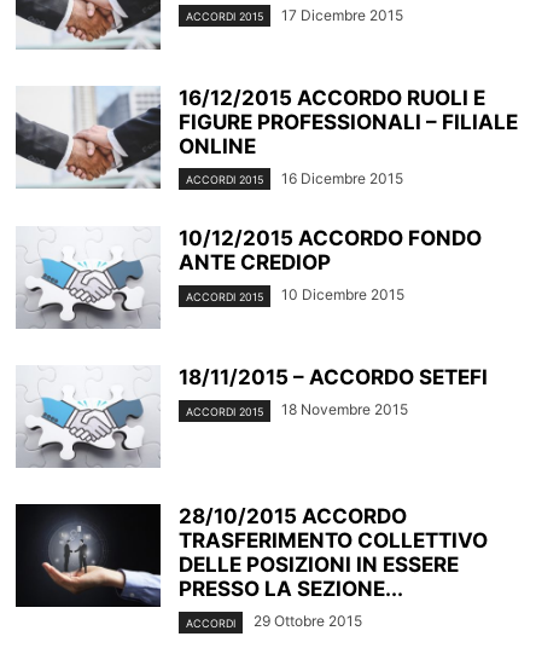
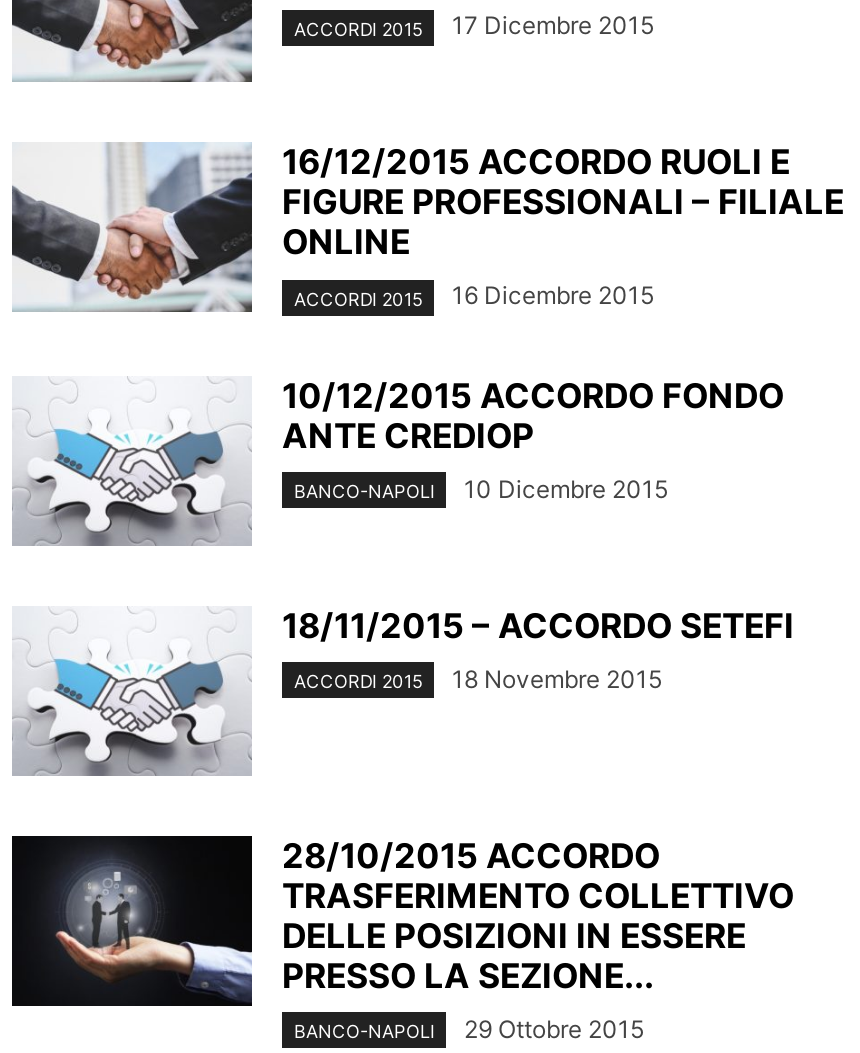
- ACCORDI 2015
+ BANCO-NAPOLI

- ACCORDI
+ BANCO-NAPOLI
